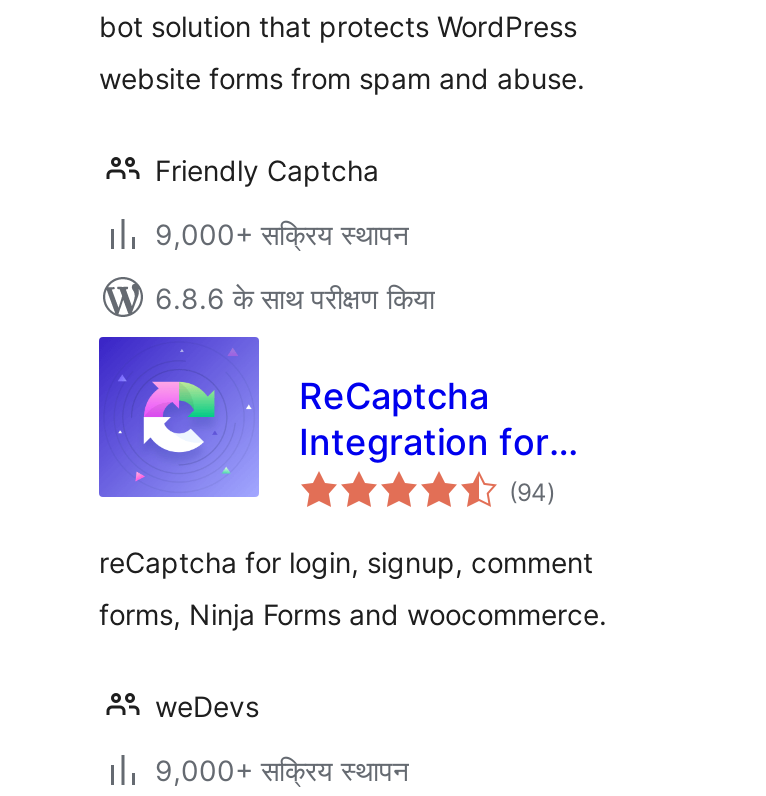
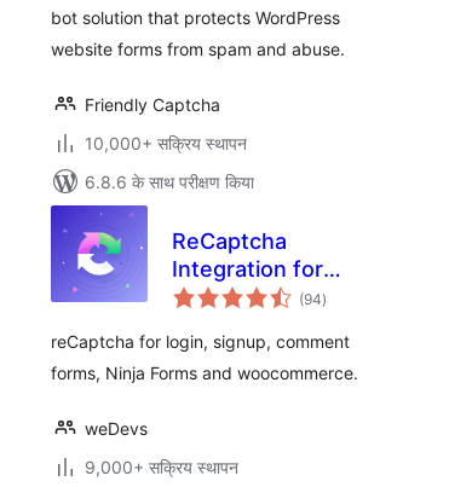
- 9,000+ सक्रिय स्थापन
+ 10,000+ सक्रिय स्थापन
